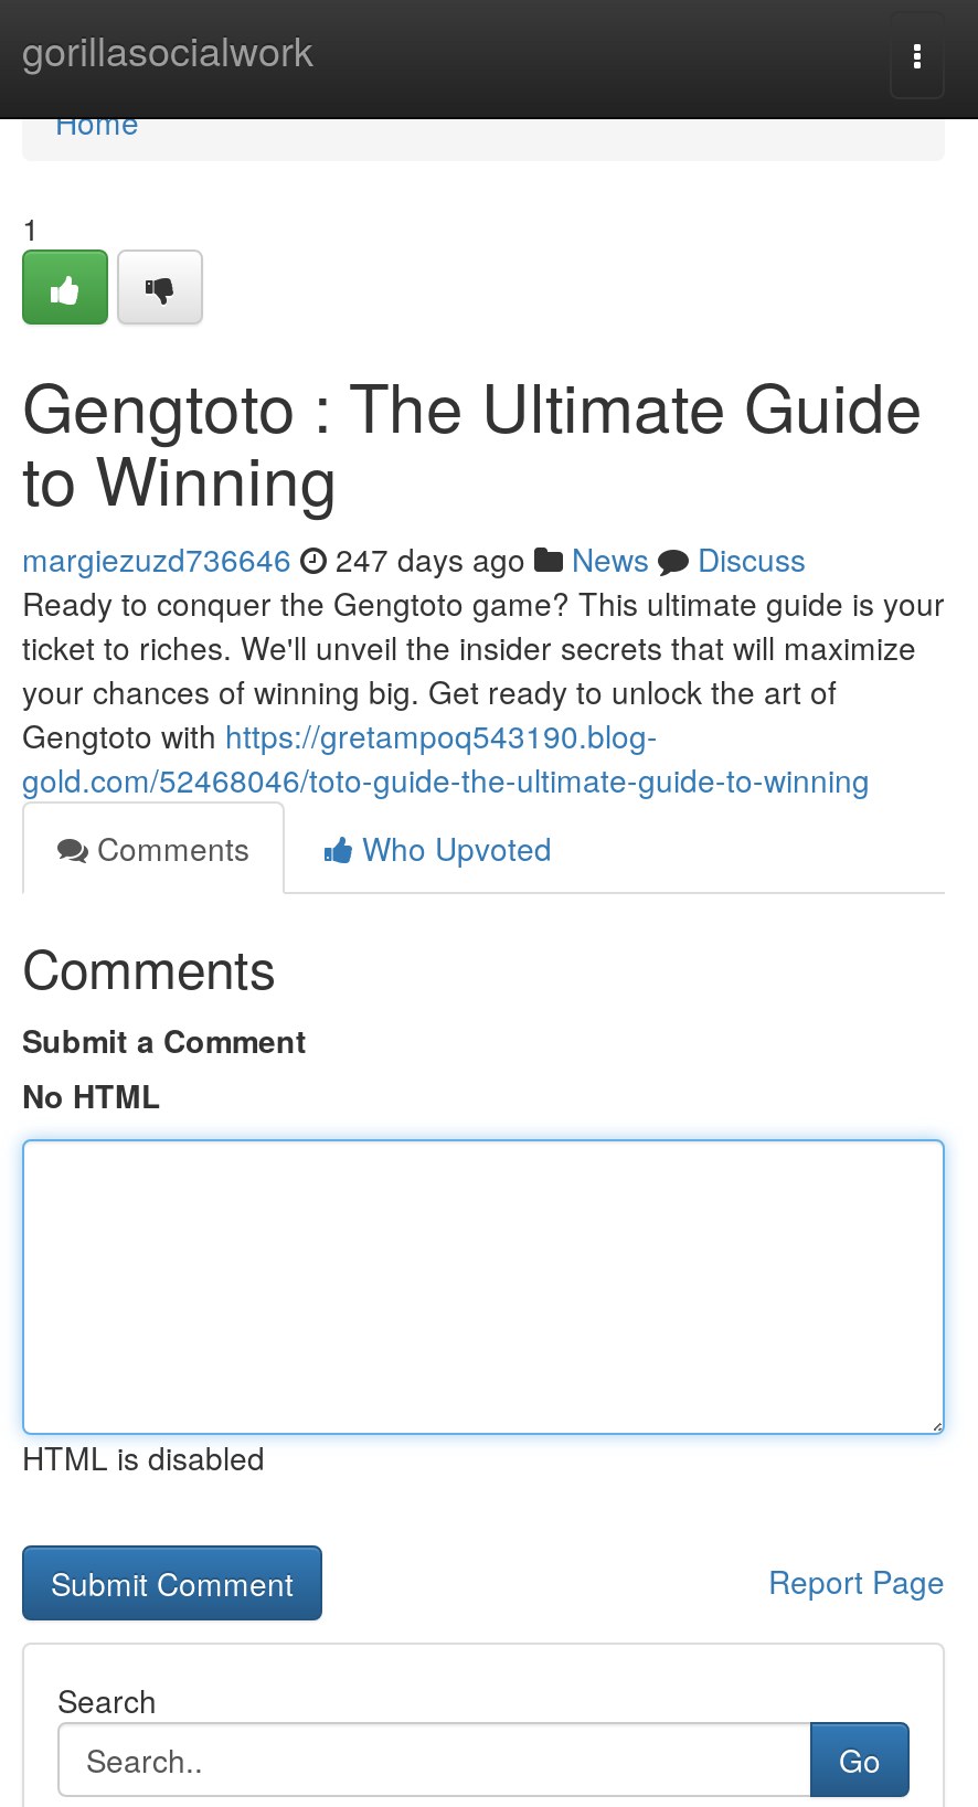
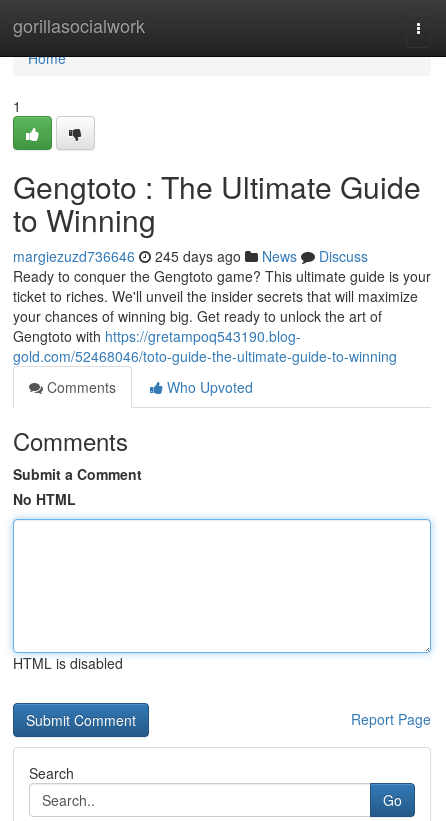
- margiezuzd736646 247 days ago News Discuss
+ margiezuzd736646 245 days ago News Discuss
